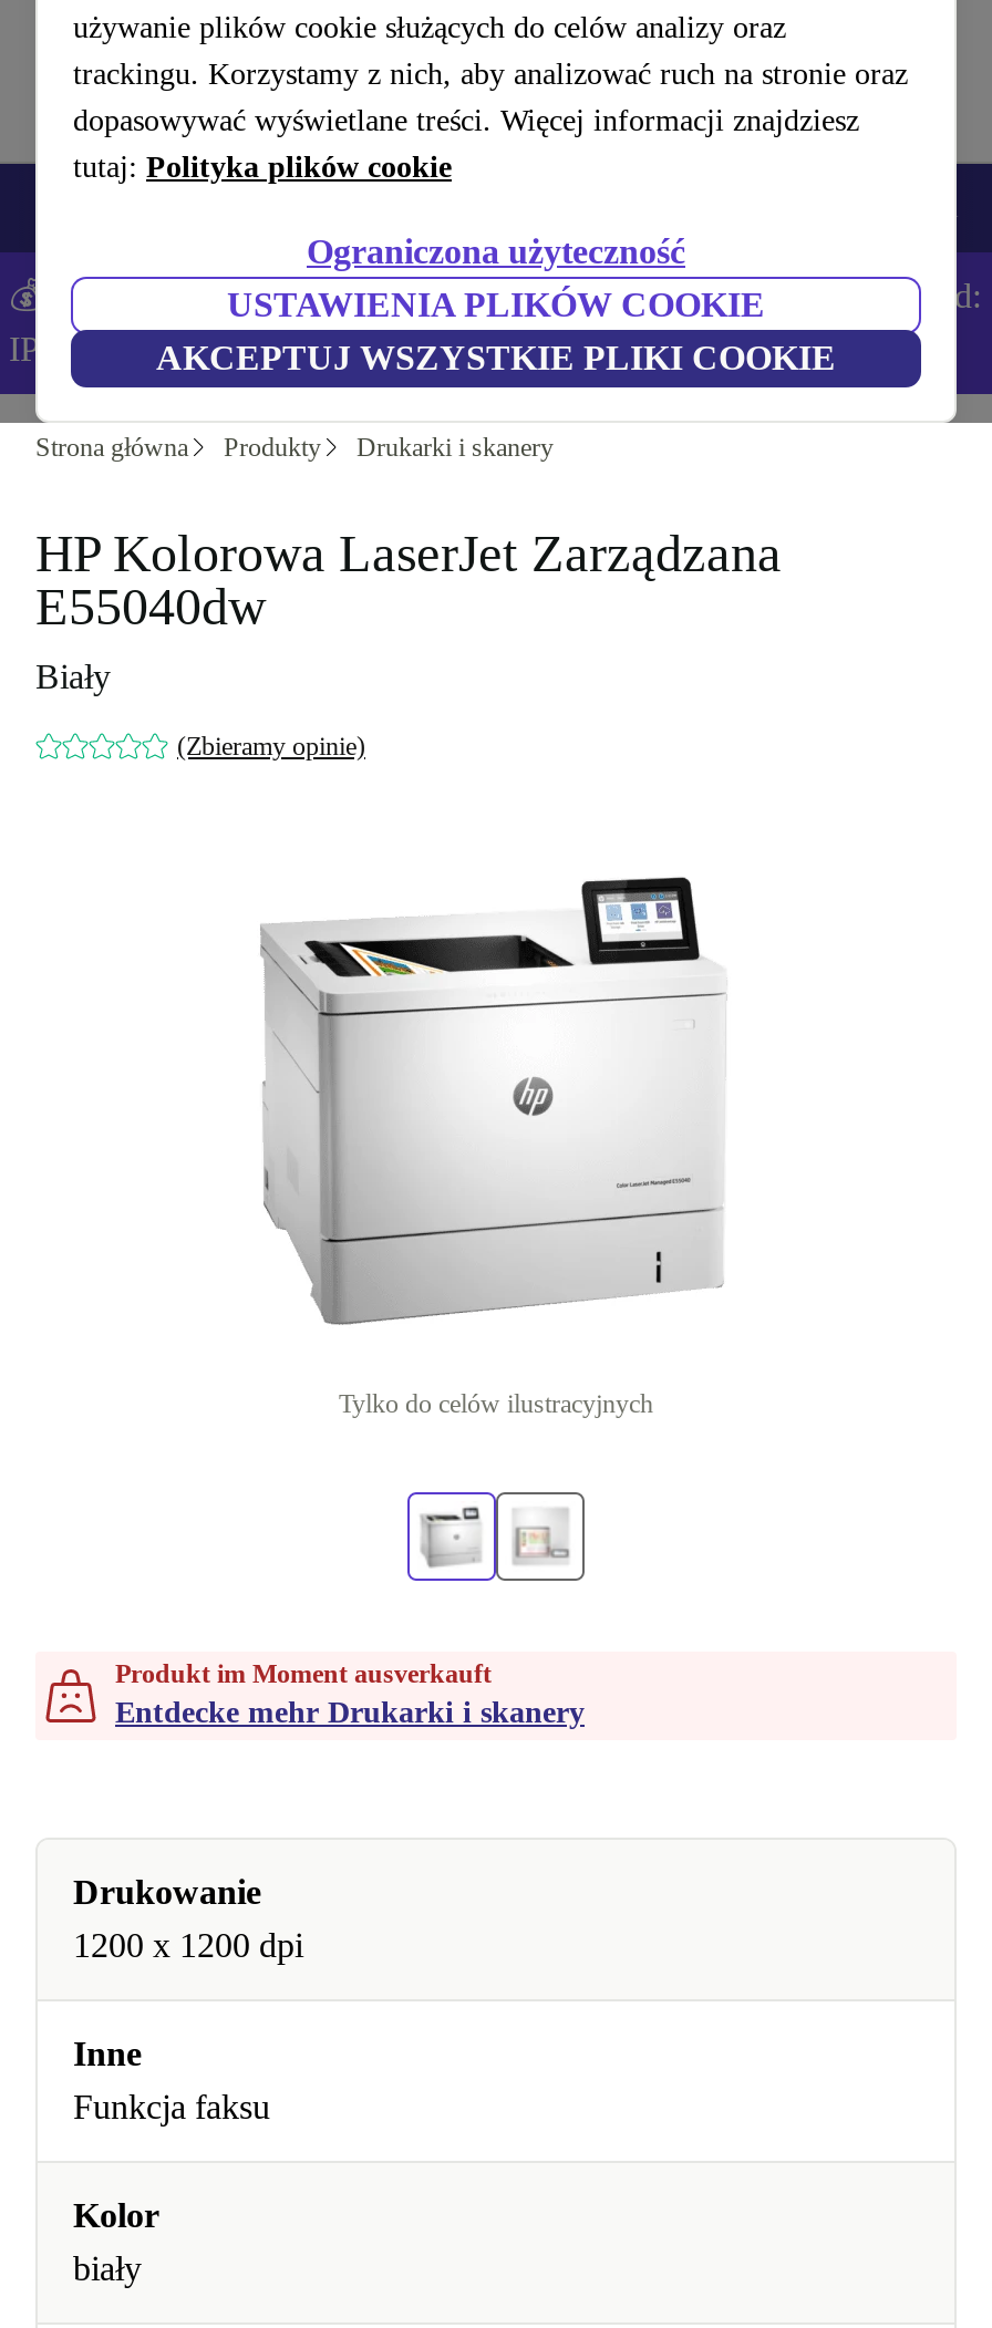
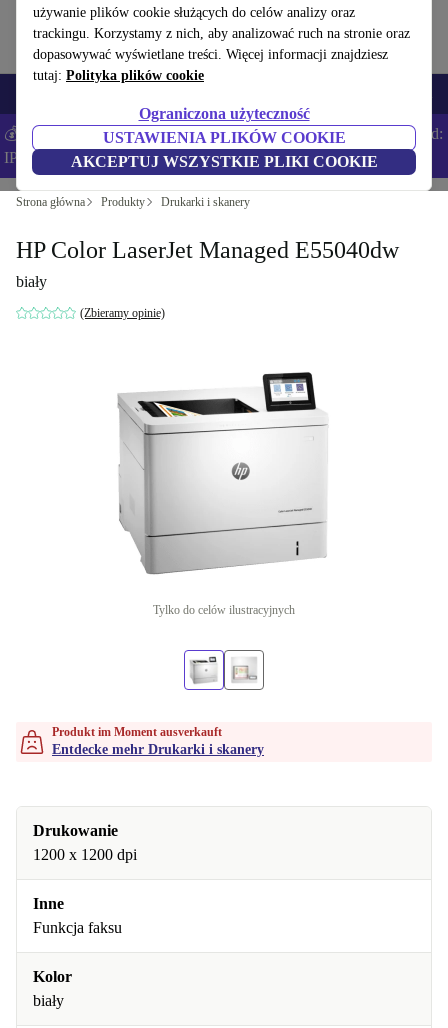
- HP Kolorowa LaserJet Zarządzana
- E55040dw
- Biały
+ HP Color LaserJet Managed E55040dw
+ biały
